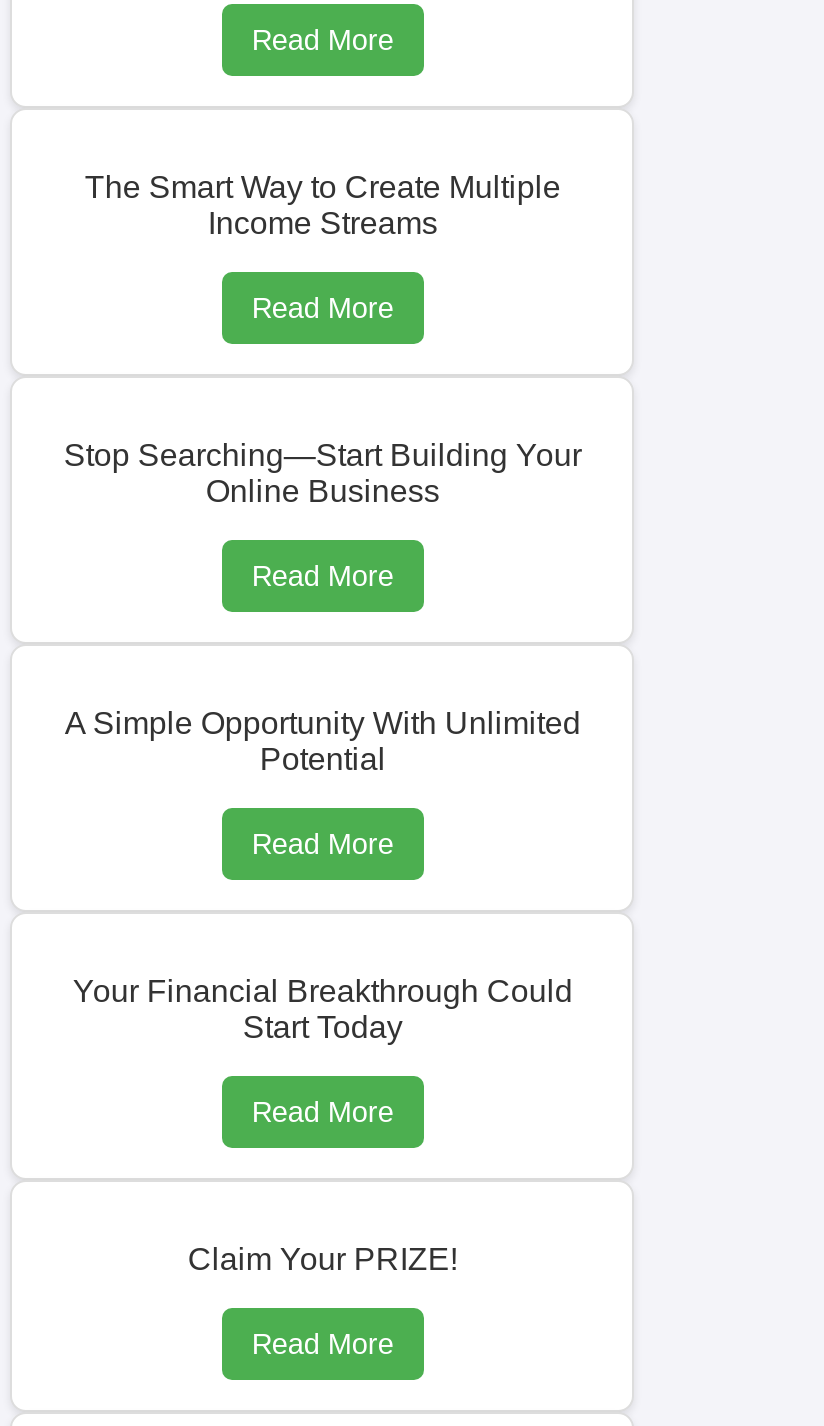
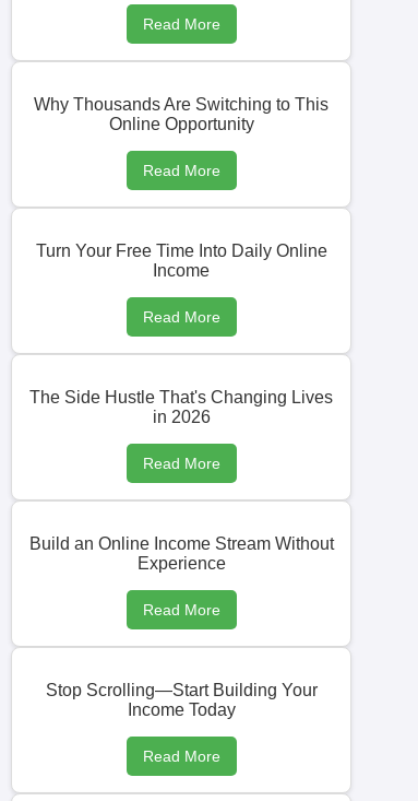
- The Smart Way to Create Multiple
- Income Streams
+ Why Thousands Are Switching to This
+ Online Opportunity

- Stop Searching—Start Building Your
- Online Business
+ Turn Your Free Time Into Daily Online
+ Income

- A Simple Opportunity With Unlimited
- Potential
+ The Side Hustle That's Changing Lives
+ in 2026

- Your Financial Breakthrough Could
- Start Today
+ Build an Online Income Stream Without
+ Experience

- Claim Your PRIZE!
+ Stop Scrolling—Start Building Your
+ Income Today
